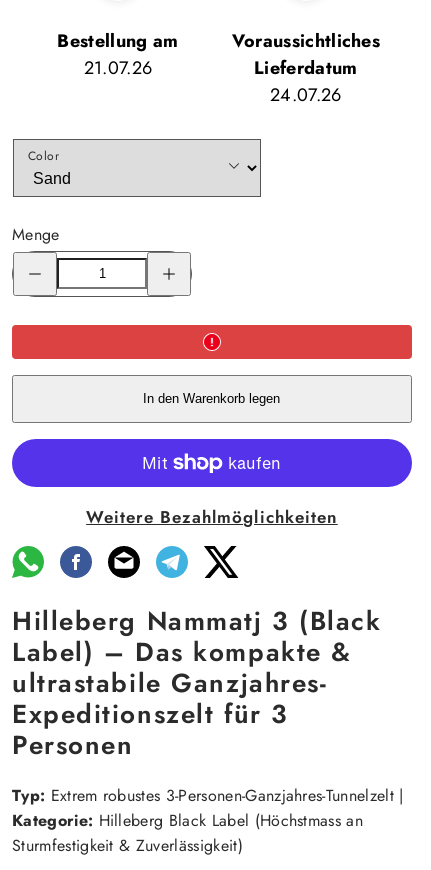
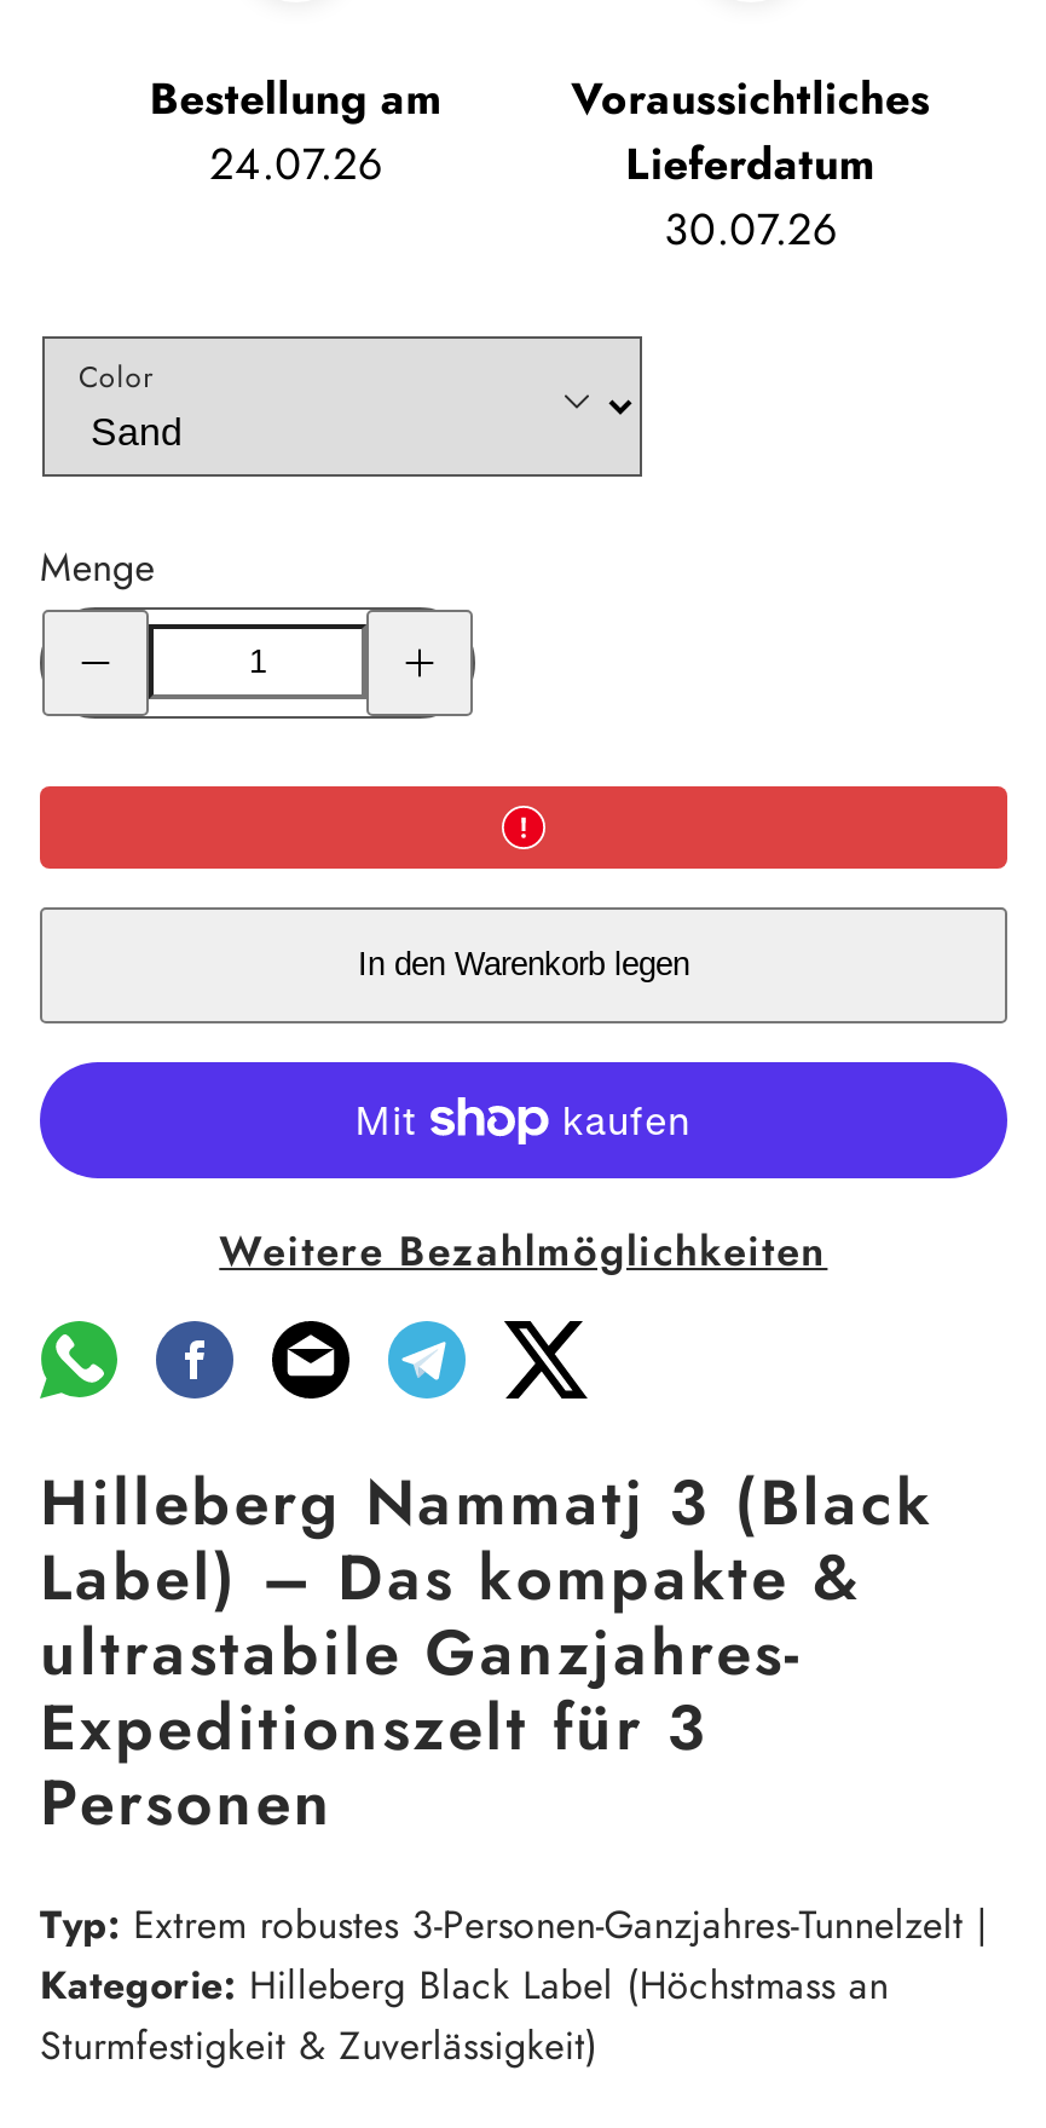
- 21.07.26
+ 24.07.26

- 24.07.26
+ 30.07.26
